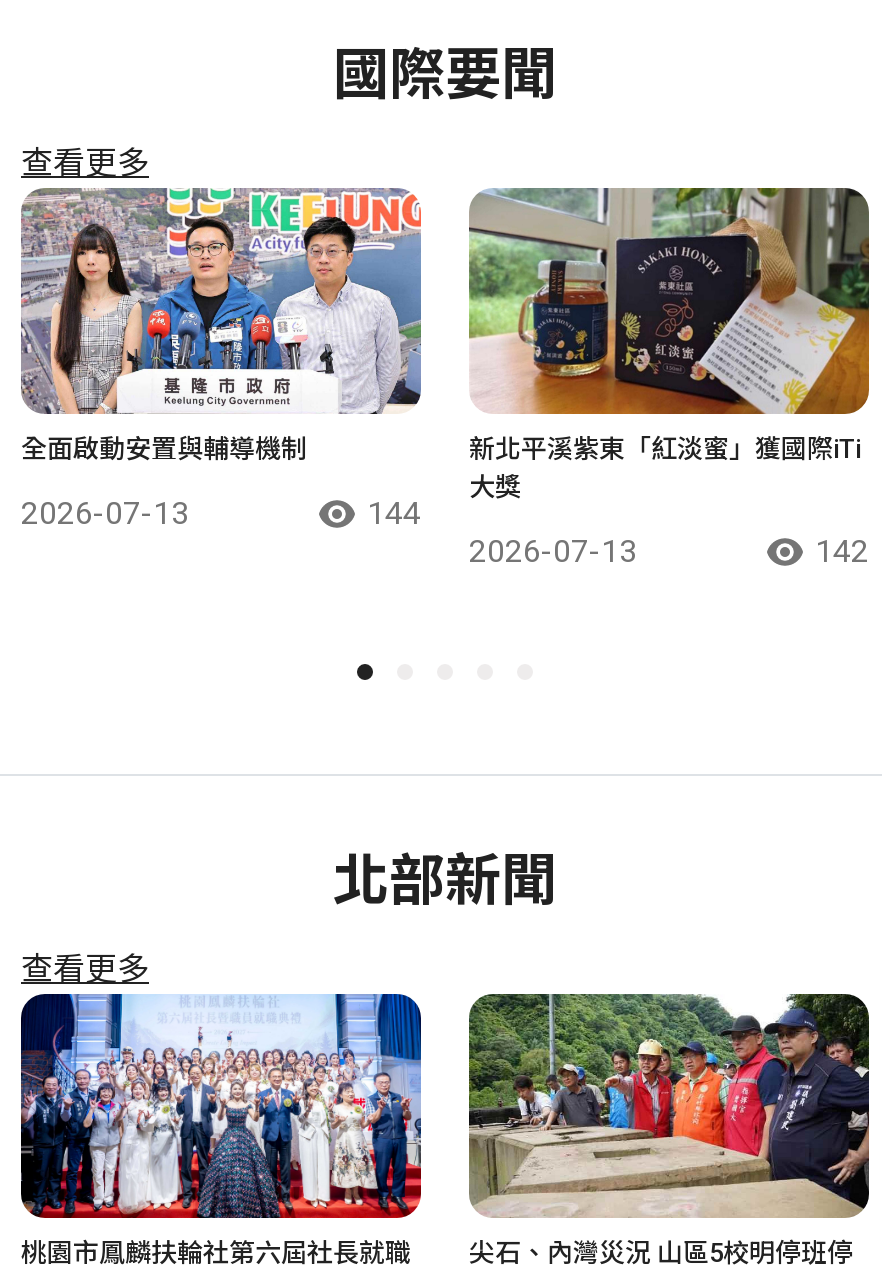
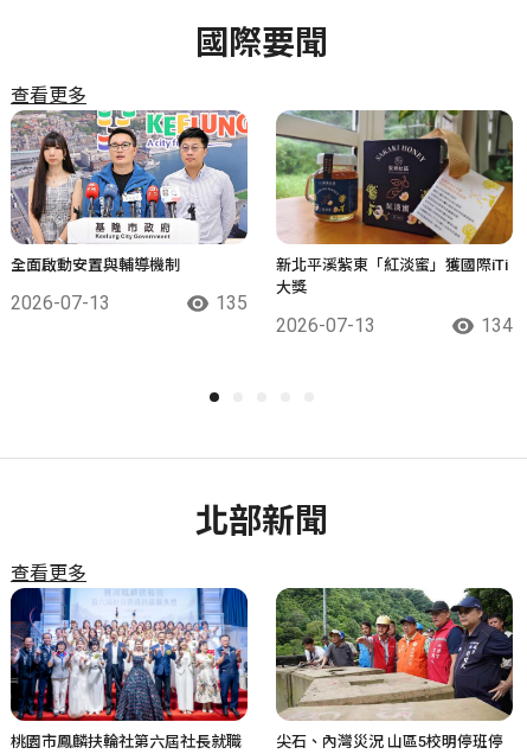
- 144
+ 135

- 142
+ 134
